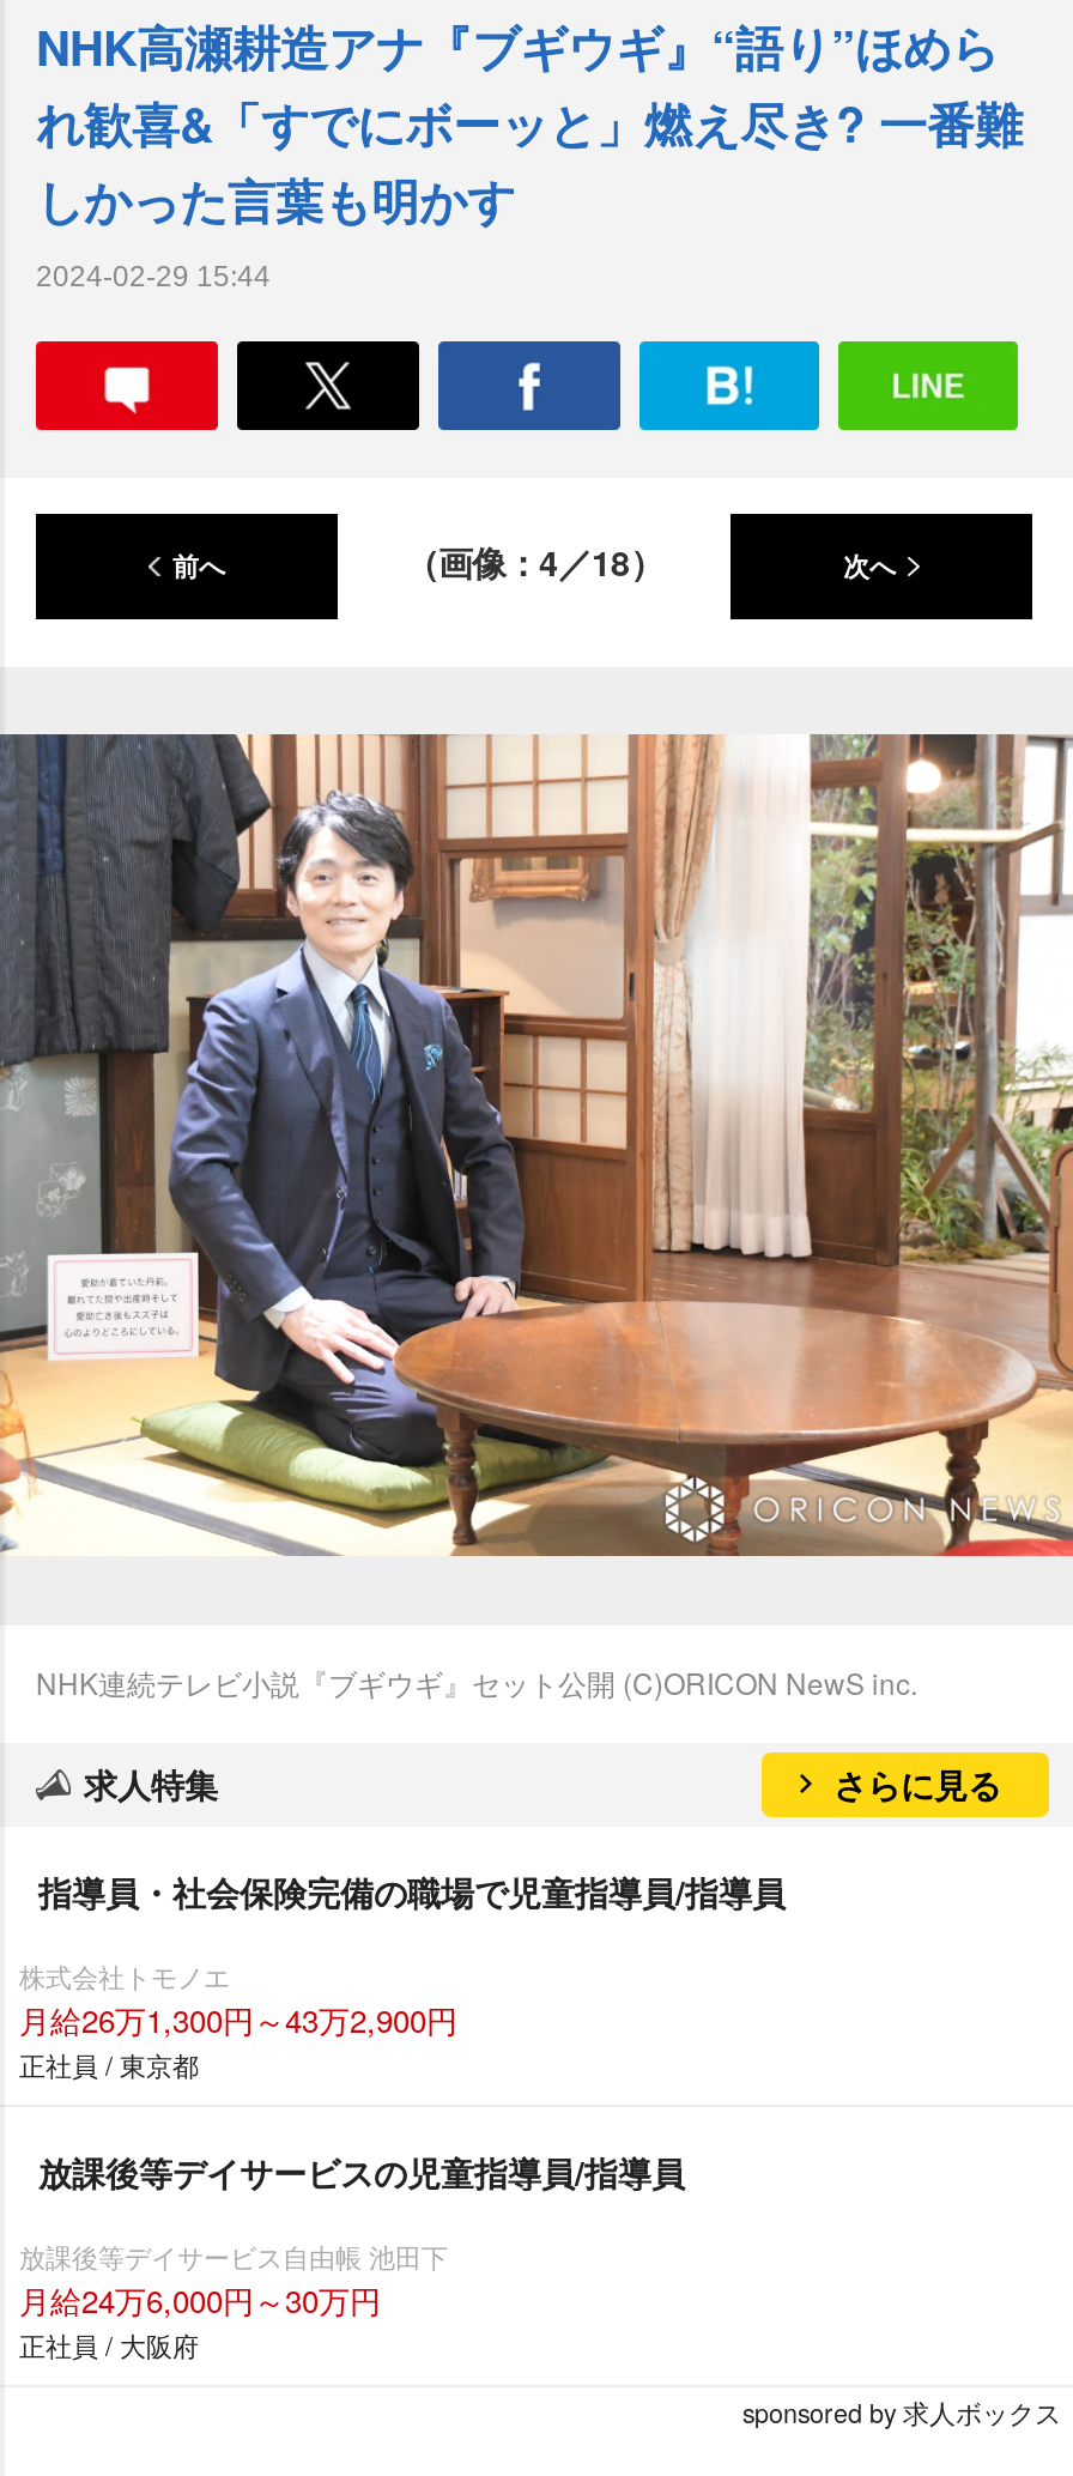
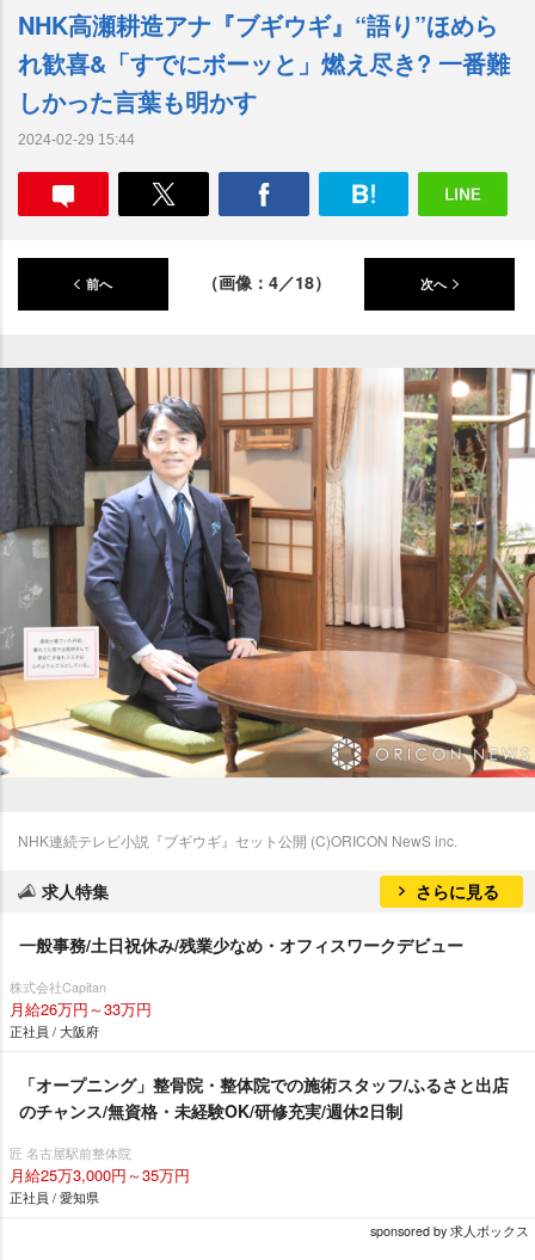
- 指導員・社会保険完備の職場で児童指導員/指導員
- 株式会社トモノエ
- 月給26万1,300円～43万2,900円
- 正社員 / 東京都
- 放課後等デイサービスの児童指導員/指導員
- 放課後等デイサービス自由帳 池田下
- 月給24万6,000円～30万円
+ 一般事務/土日祝休み/残業少なめ・オフィスワークデビュー
+ 株式会社Capitan
+ 月給26万円～33万円

moved up: 正社員 / 大阪府

+ 「オープニング」整骨院・整体院での施術スタッフ/ふるさと出店
+ のチャンス/無資格・未経験OK/研修充実/週休2日制
+ 匠 名古屋駅前整体院
+ 月給25万3,000円～35万円
+ 正社員 / 愛知県
